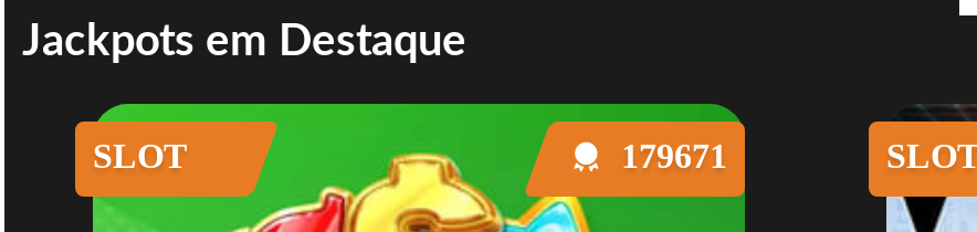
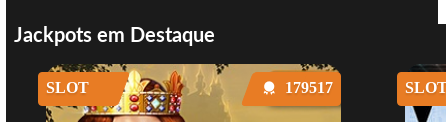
- 179671
+ 179517
